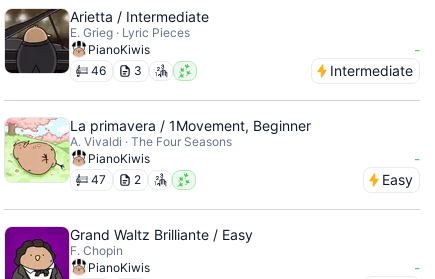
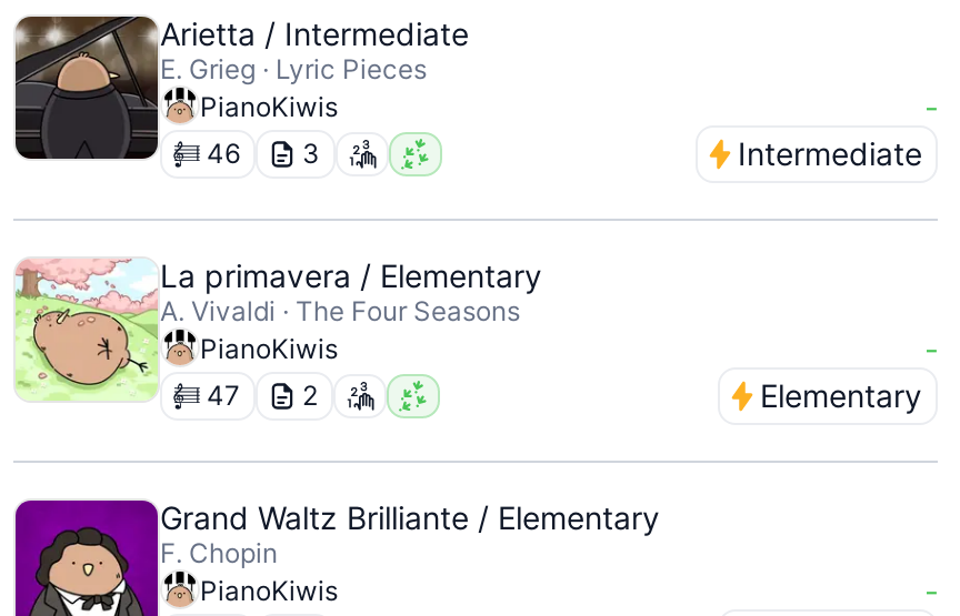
- La primavera / 1Movement, Beginner
+ La primavera / Elementary

- Easy
+ Elementary

- Grand Waltz Brilliante / Easy
+ Grand Waltz Brilliante / Elementary
